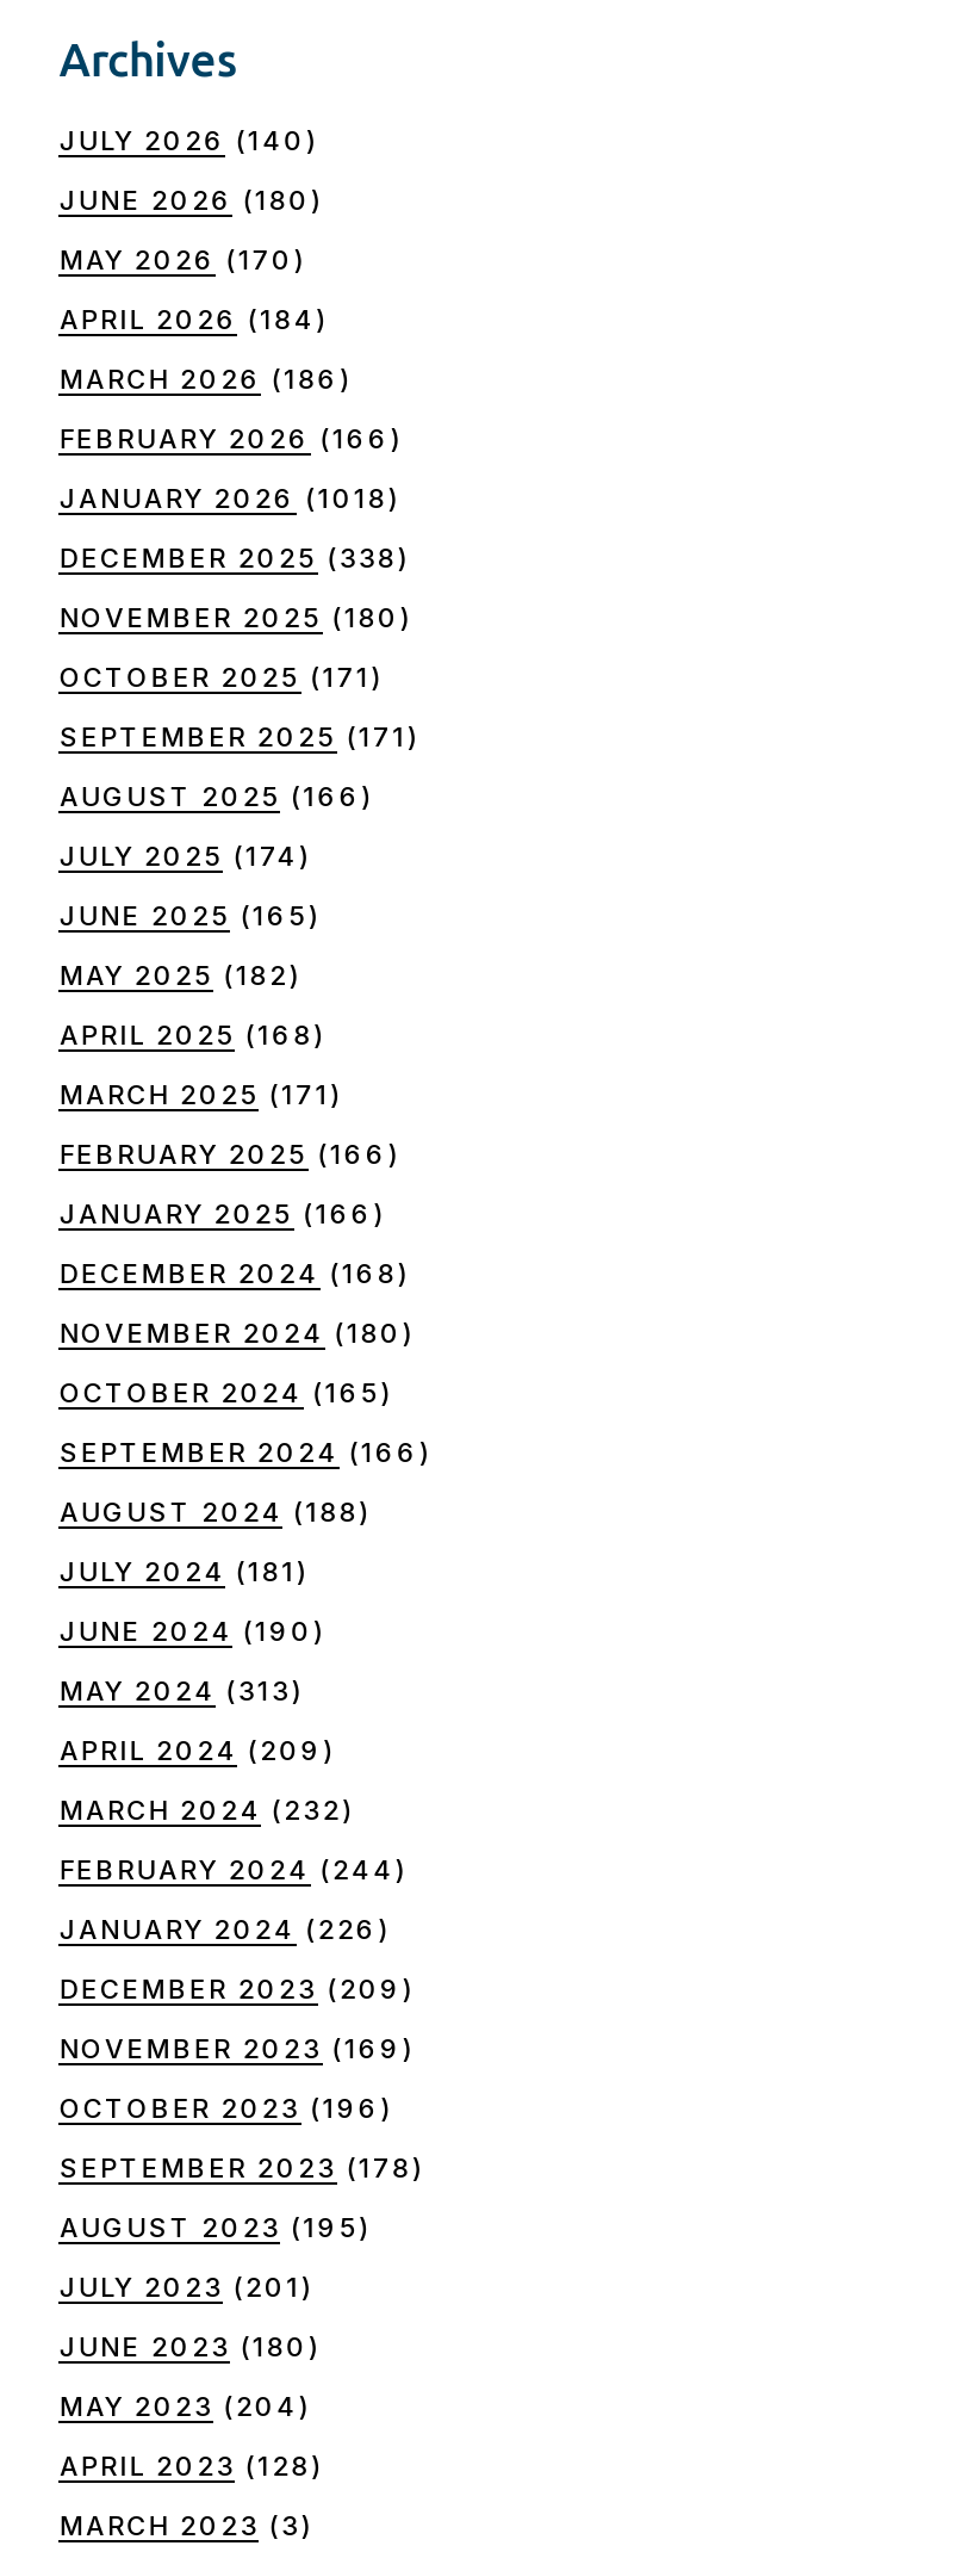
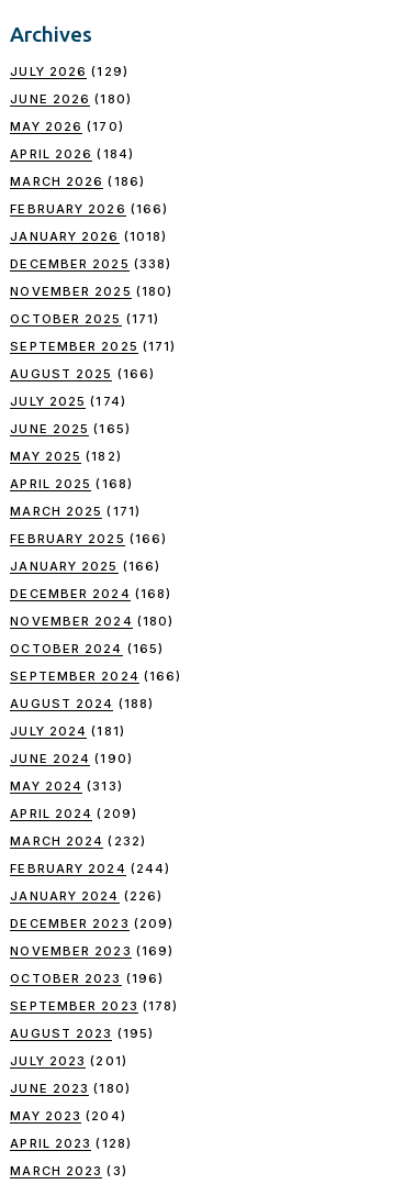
- JULY 2026 (140)
+ JULY 2026 (129)
